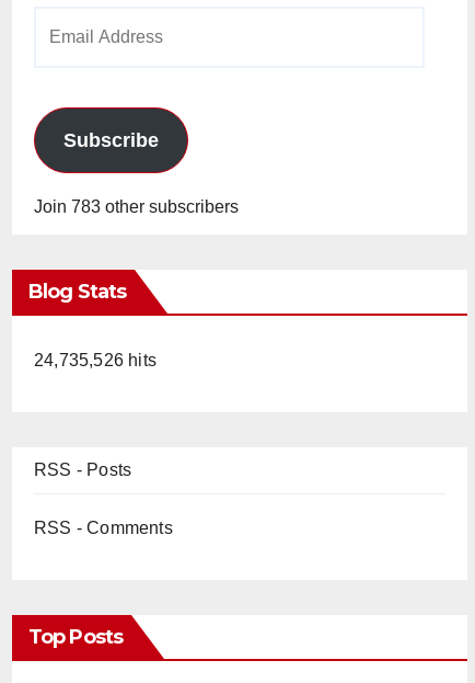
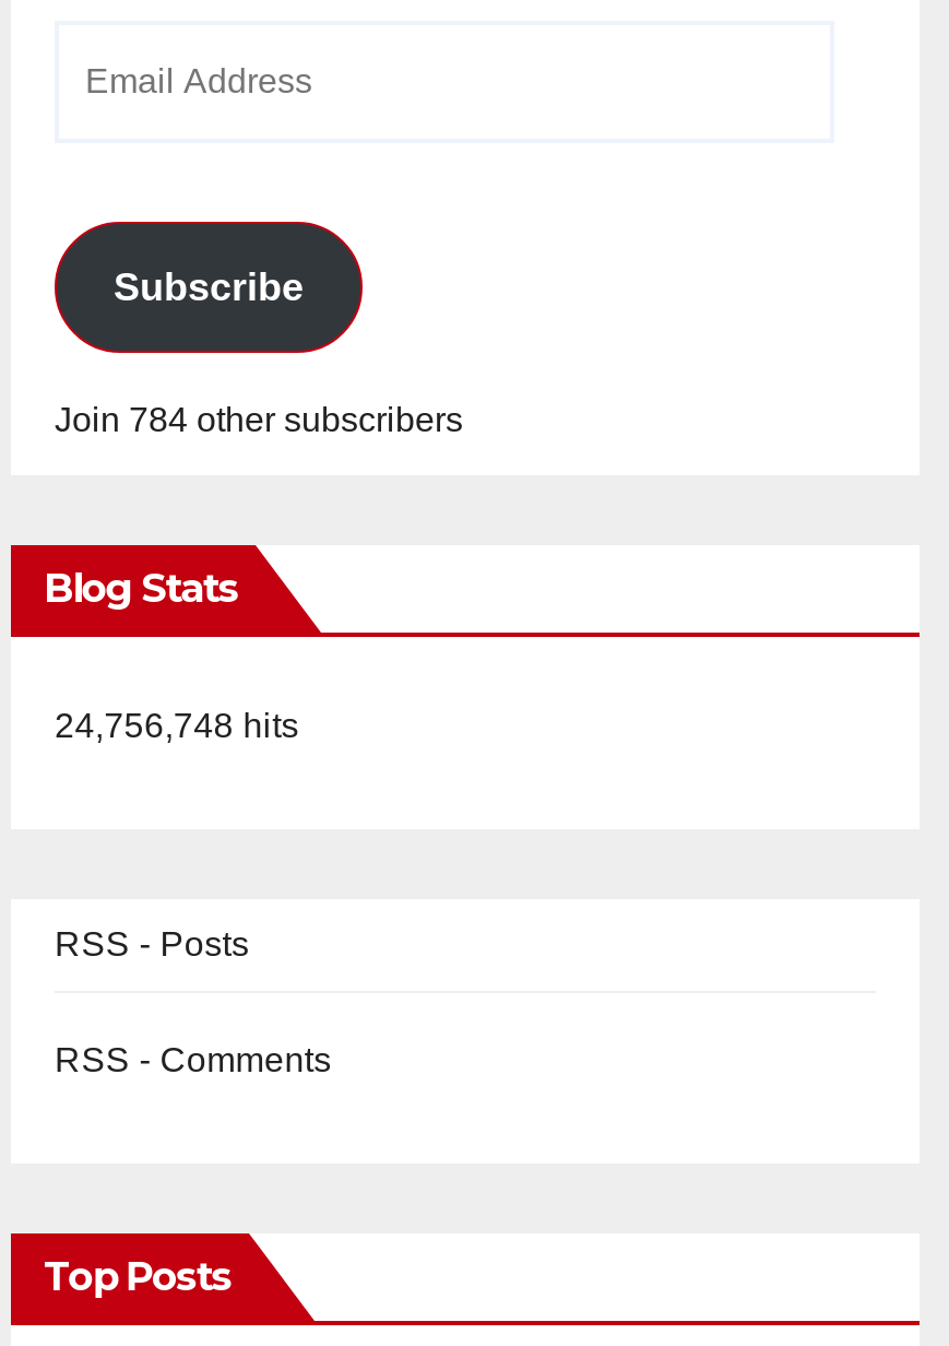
- Join 783 other subscribers
+ Join 784 other subscribers

- 24,735,526 hits
+ 24,756,748 hits
